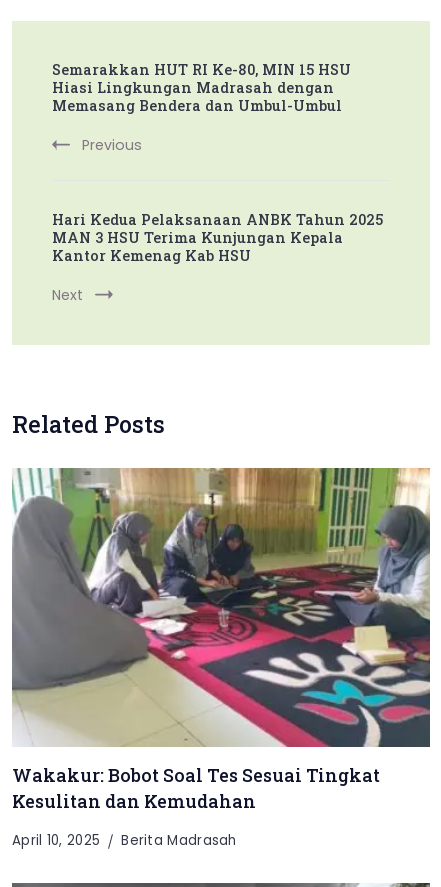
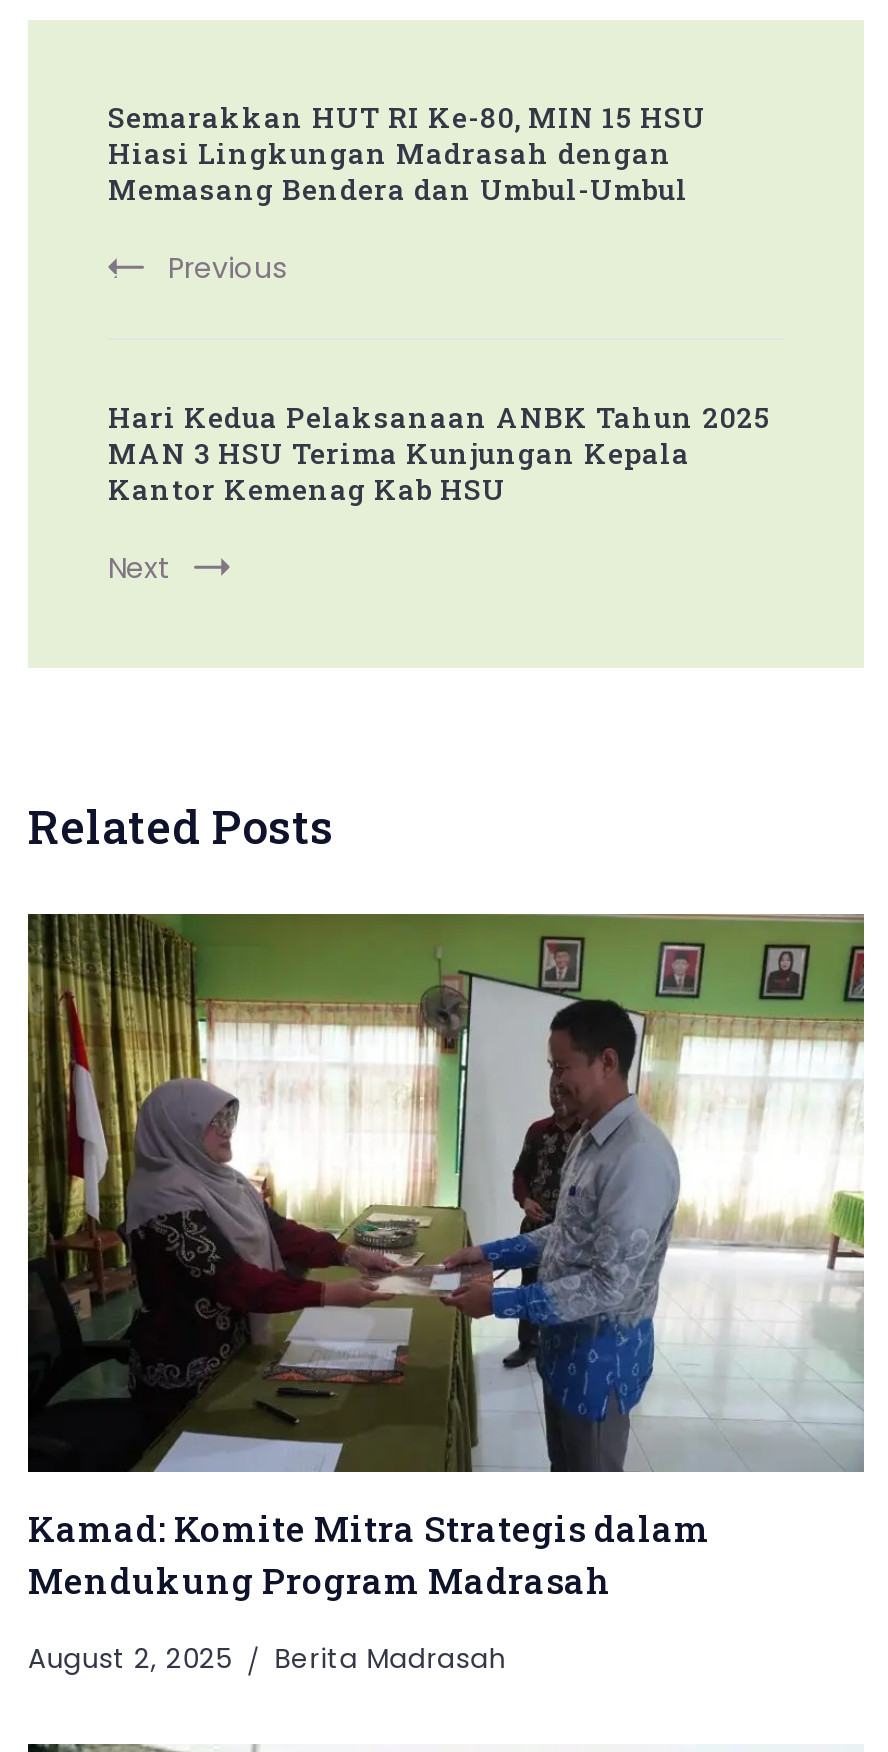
- [image]
- Wakakur: Bobot Soal Tes Sesuai Tingkat
- Kesulitan dan Kemudahan
+ [image]
+ Kamad: Komite Mitra Strategis dalam
+ Mendukung Program Madrasah

- April 10, 2025 Berita Madrasah
+ August 2, 2025 Berita Madrasah
